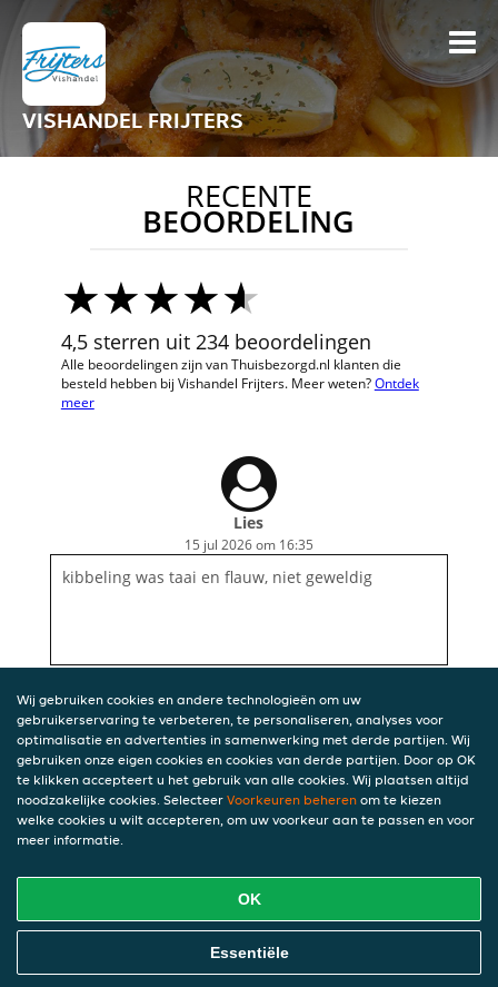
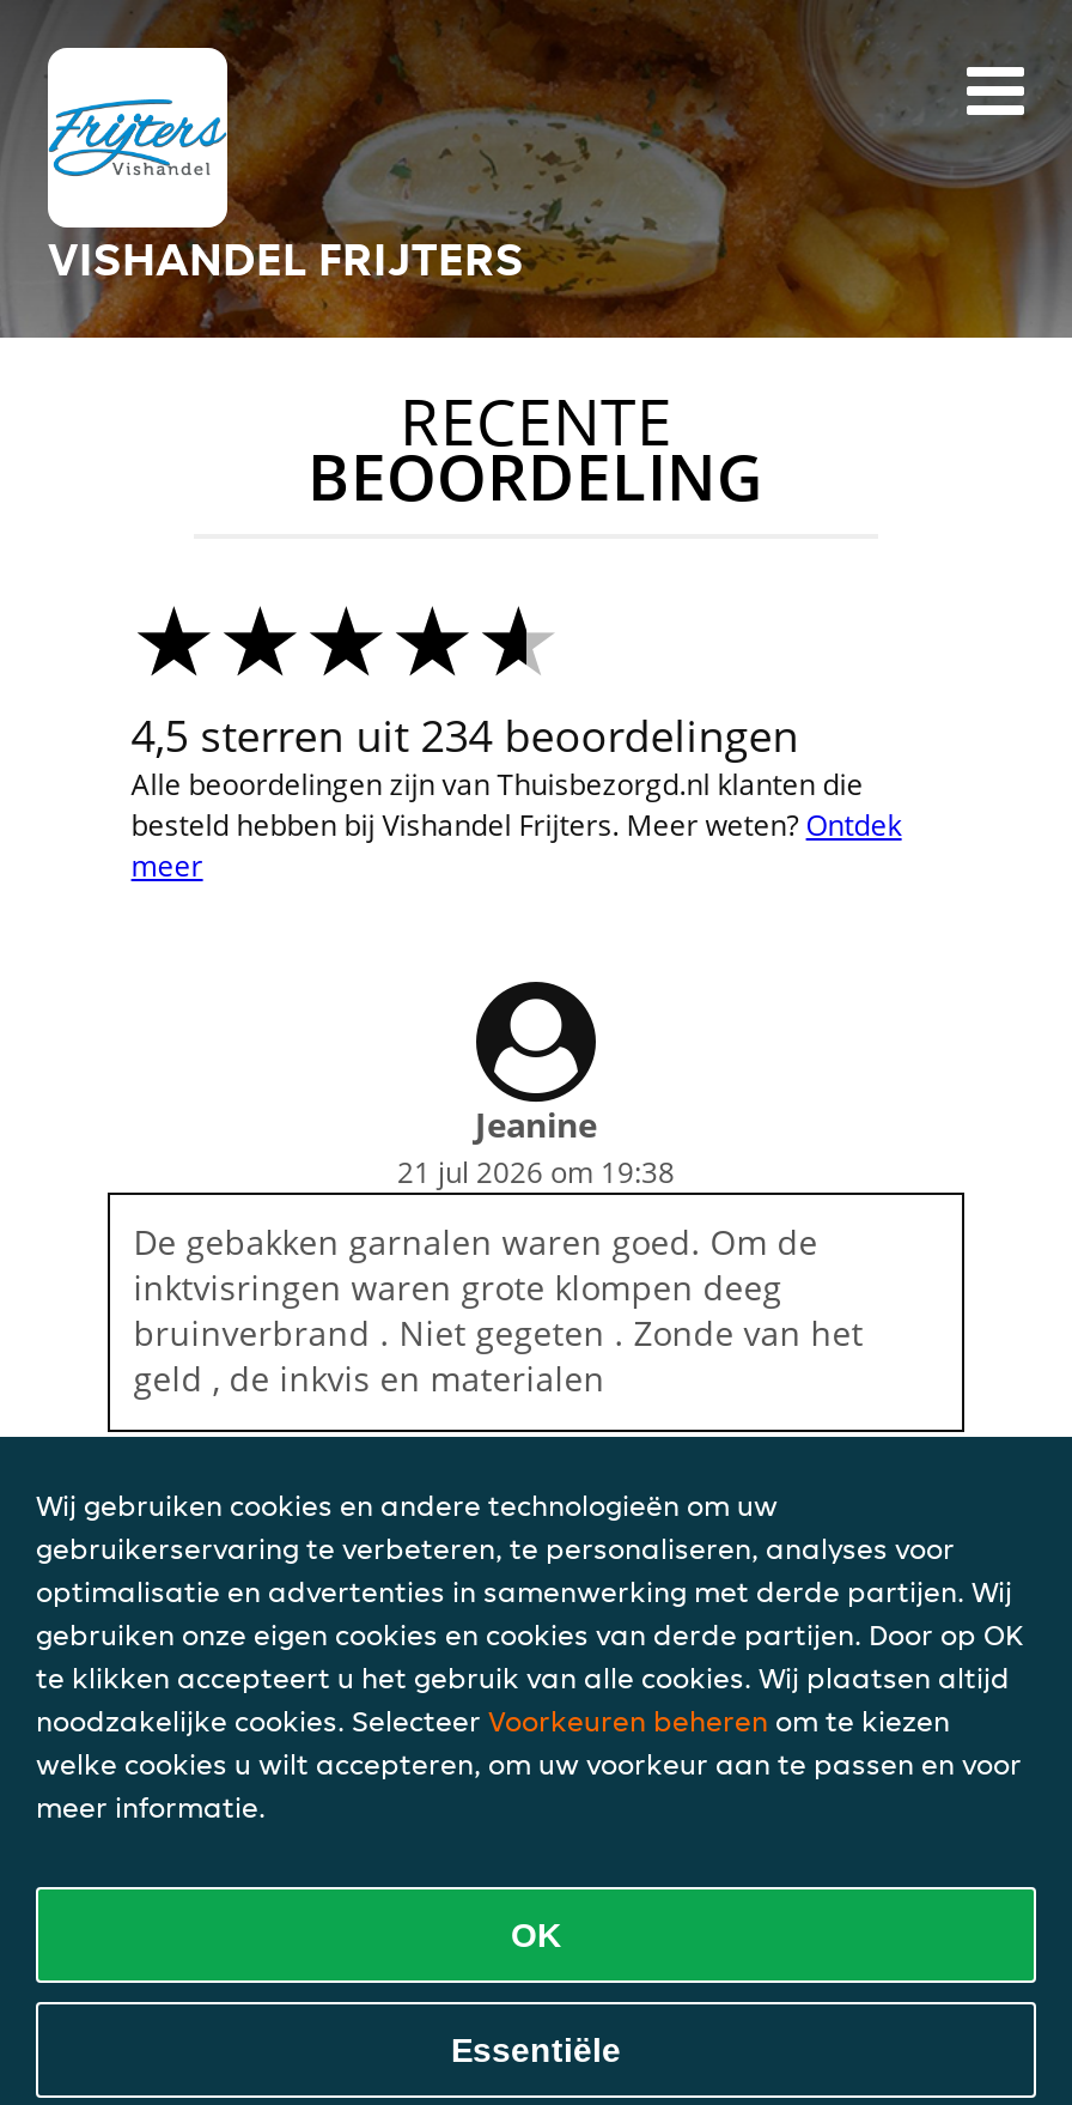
- Lies
- 15 jul 2026 om 16:35
+ Jeanine
+ 21 jul 2026 om 19:38

- kibbeling was taai en flauw, niet geweldig
+ De gebakken garnalen waren goed. Om de
+ inktvisringen waren grote klompen deeg
+ bruinverbrand . Niet gegeten . Zonde van het
+ geld , de inkvis en materialen
